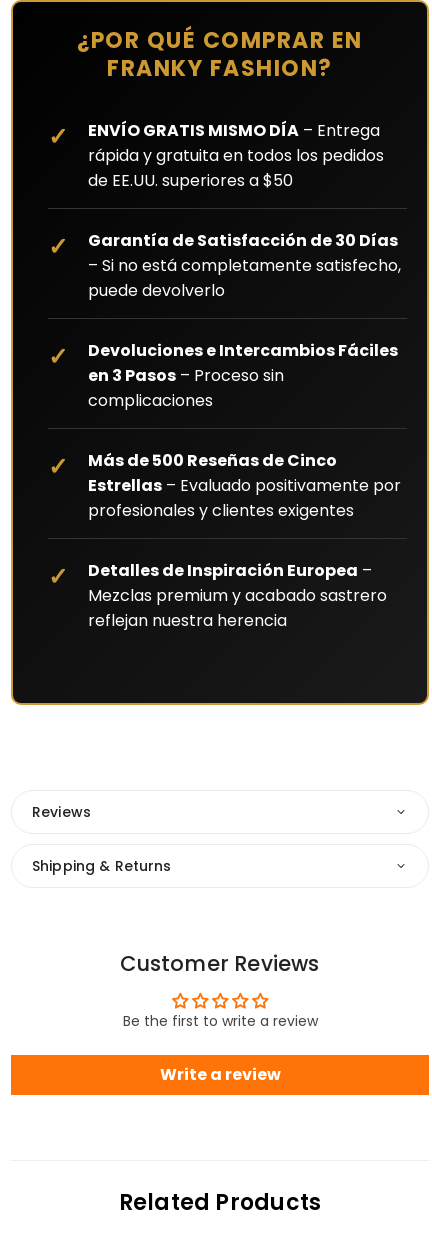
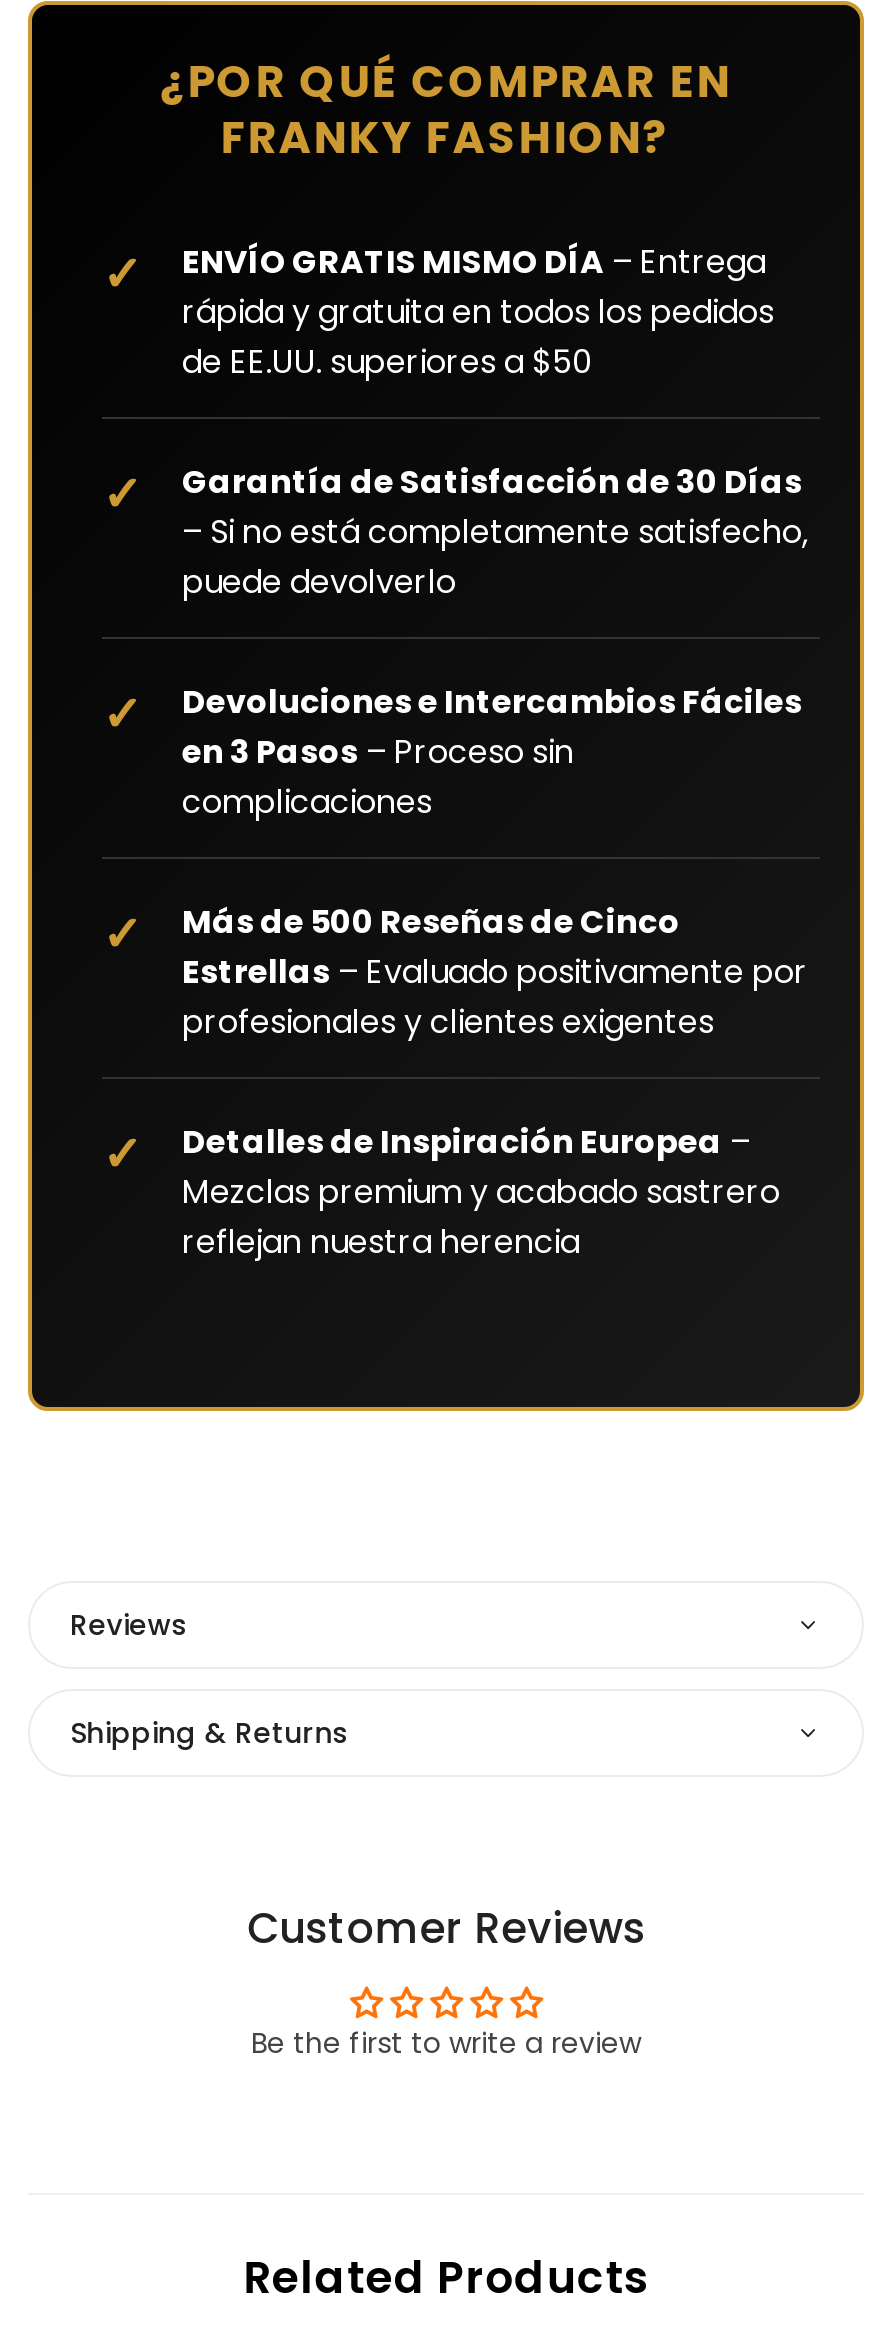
- Write a review
